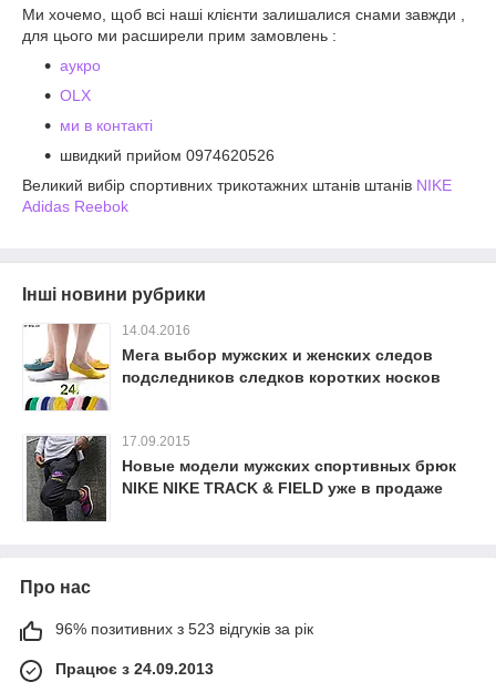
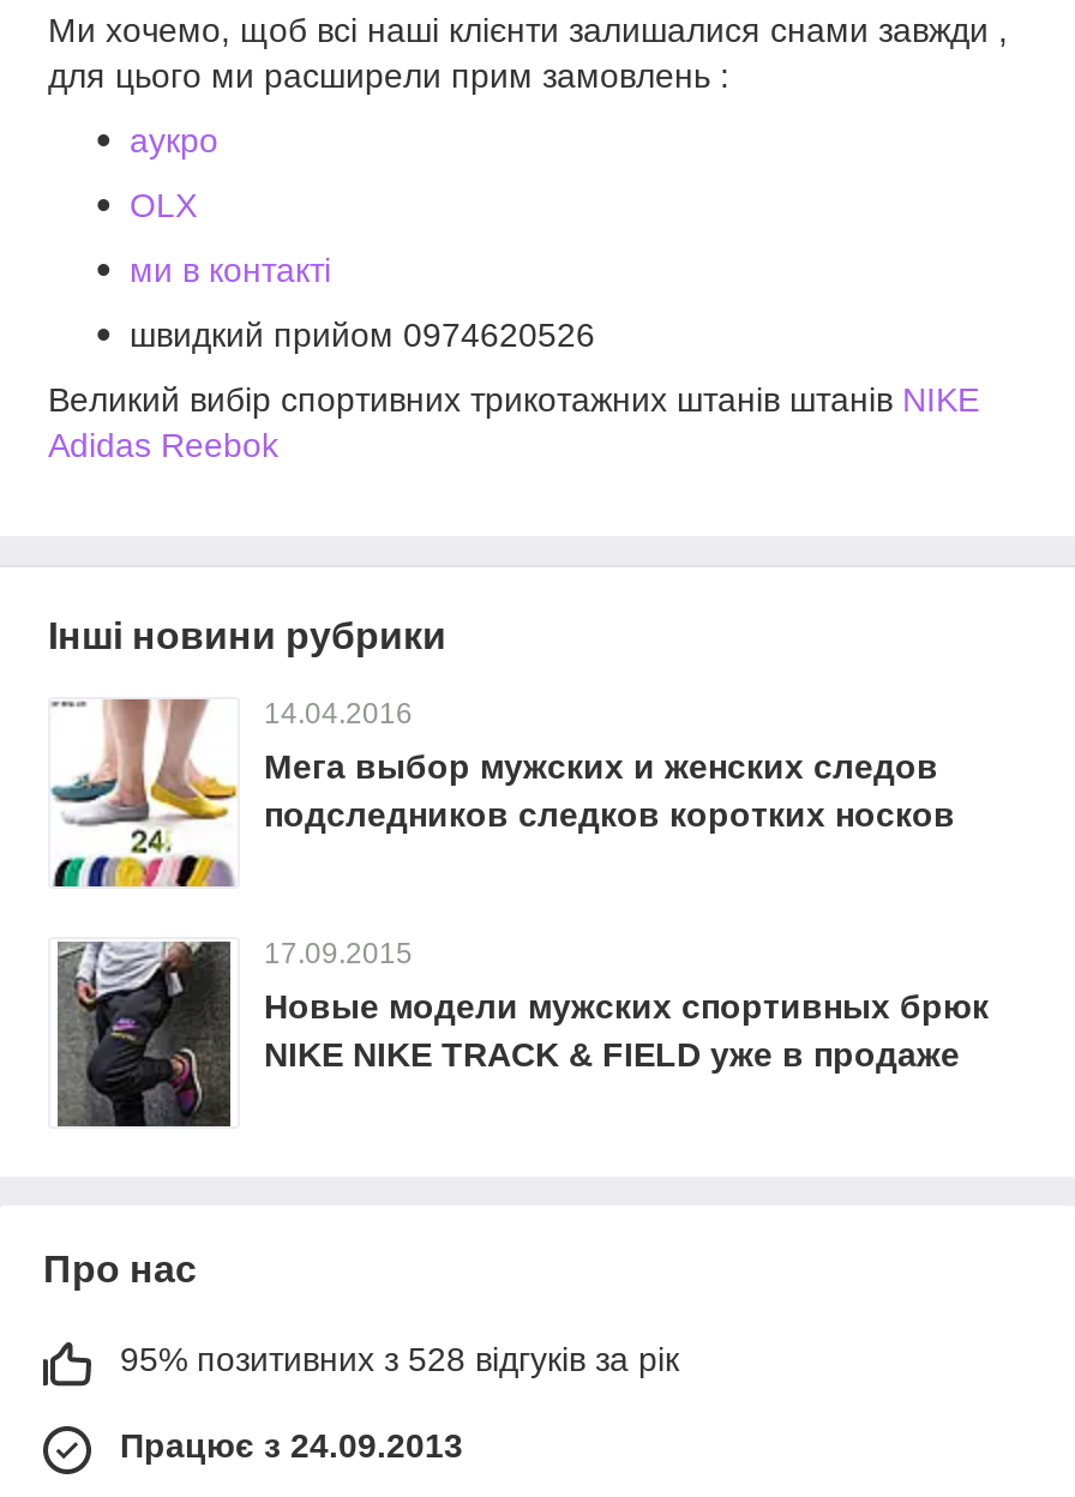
- 96% позитивних з 523 відгуків за рік
+ 95% позитивних з 528 відгуків за рік
